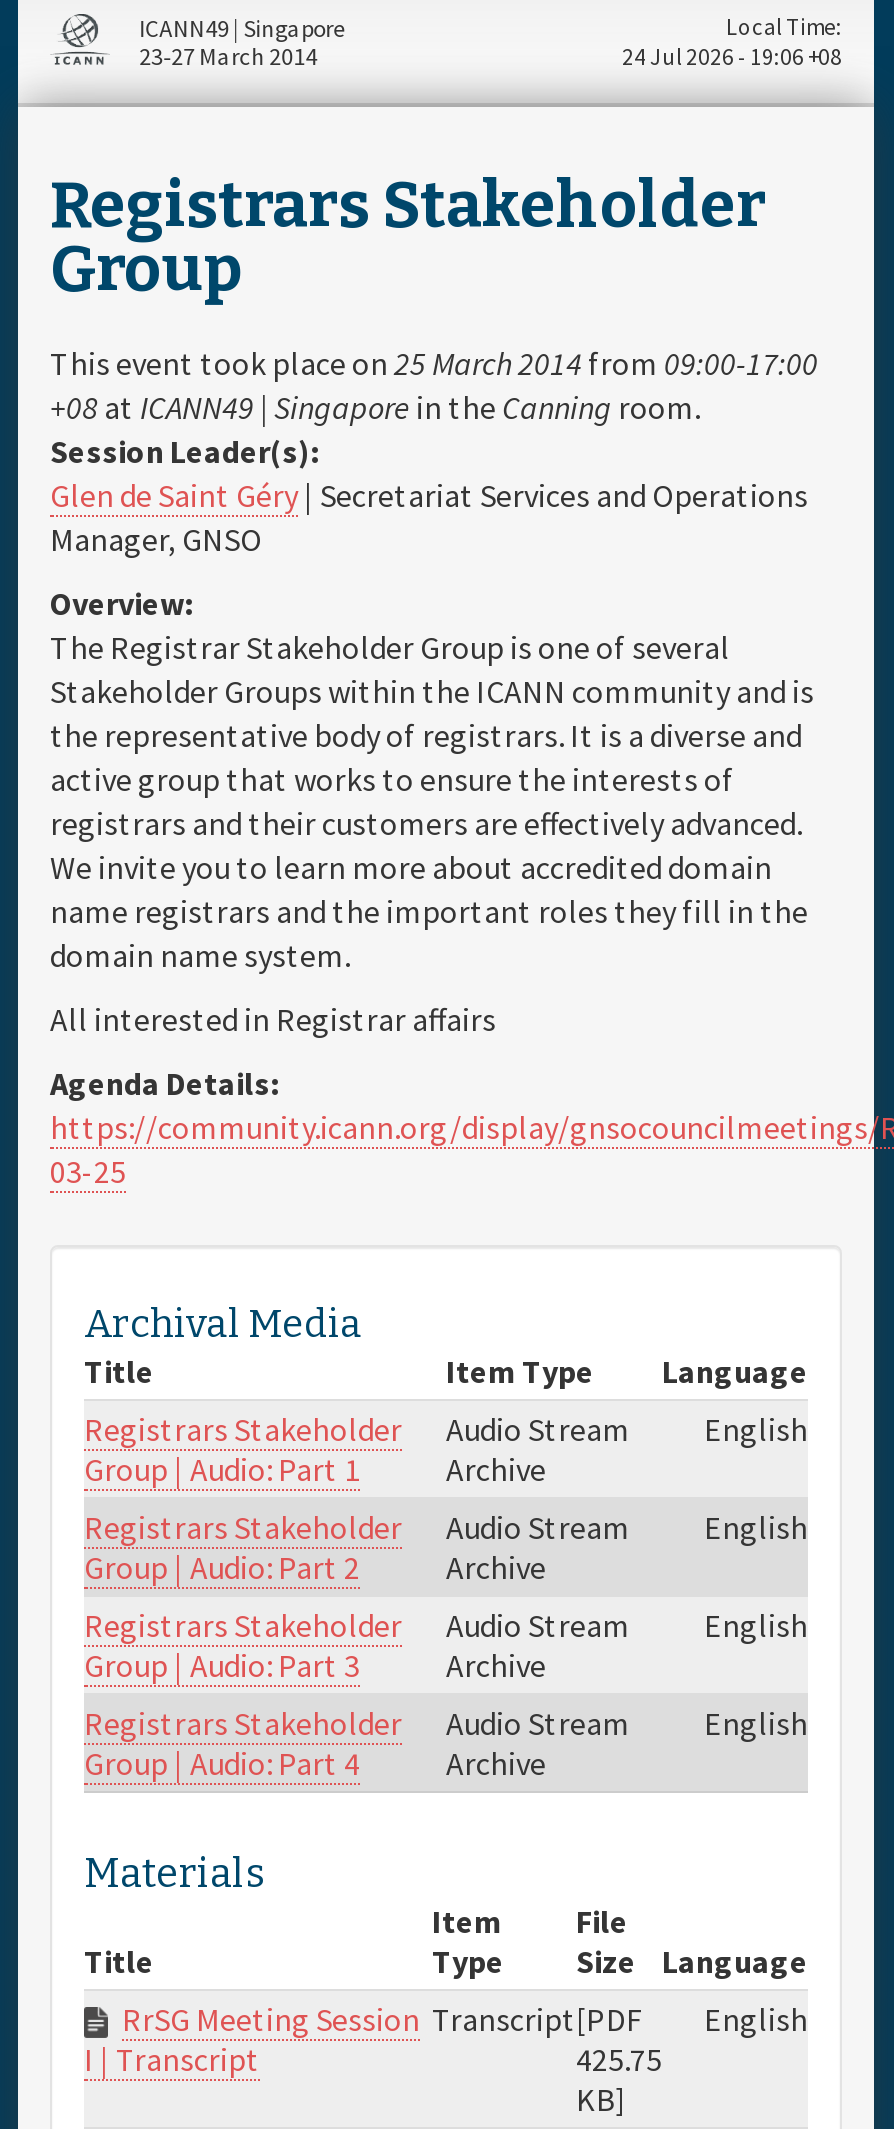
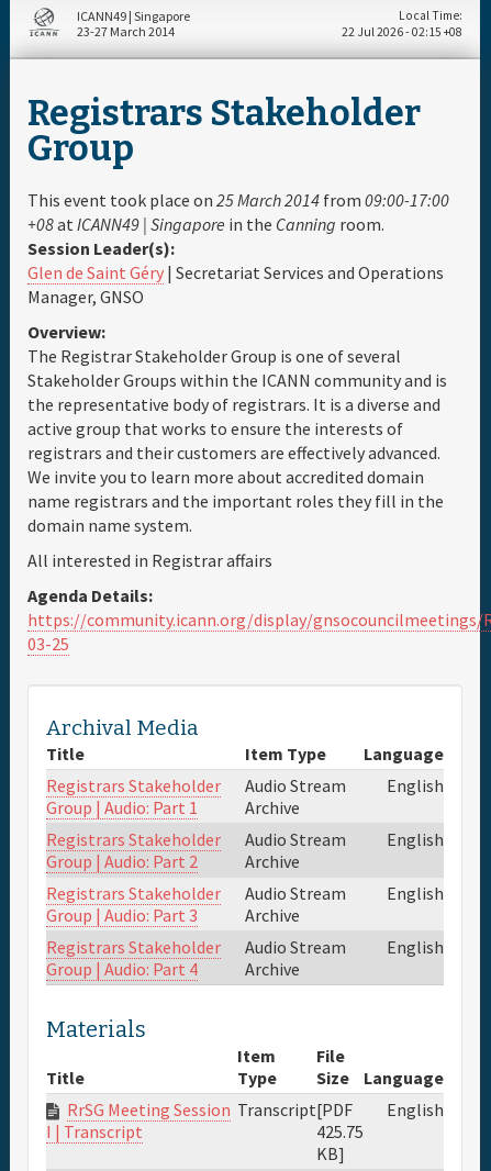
- 24 Jul 2026 - 19:06 +08
+ 22 Jul 2026 - 02:15 +08
